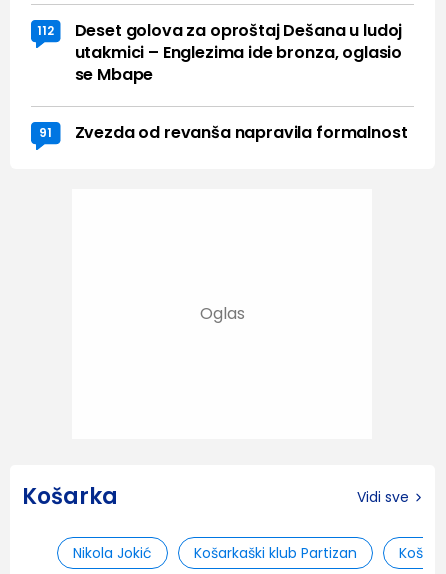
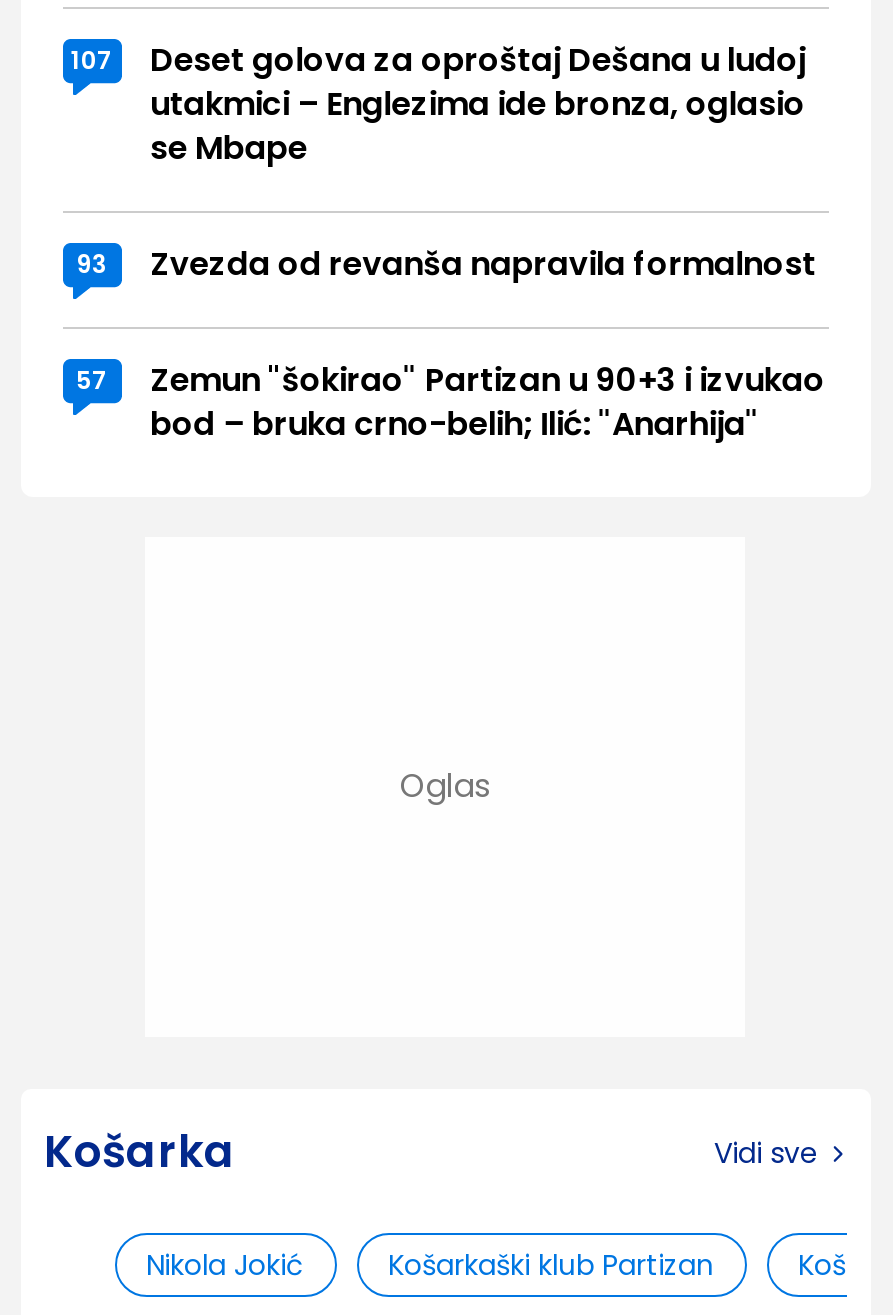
- 112 Deset golova za oproštaj Dešana u ludoj
+ 107 Deset golova za oproštaj Dešana u ludoj

- 91 Zvezda od revanša napravila formalnost
+ 93 Zvezda od revanša napravila formalnost

+ 57
+ Zemun "šokirao" Partizan u 90+3 i izvukao
+ bod – bruka crno-belih; Ilić: "Anarhija"
